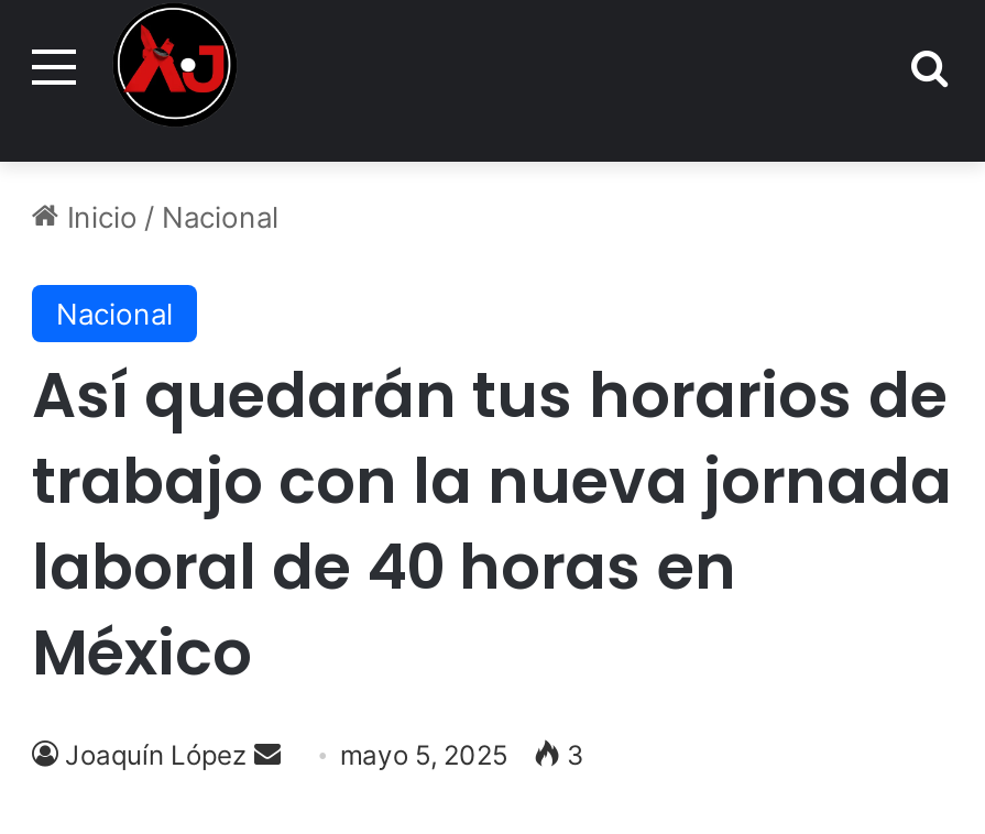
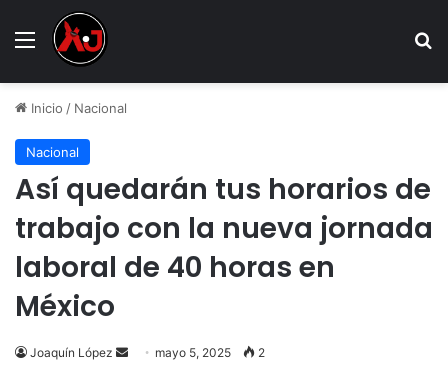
- 3
+ 2
